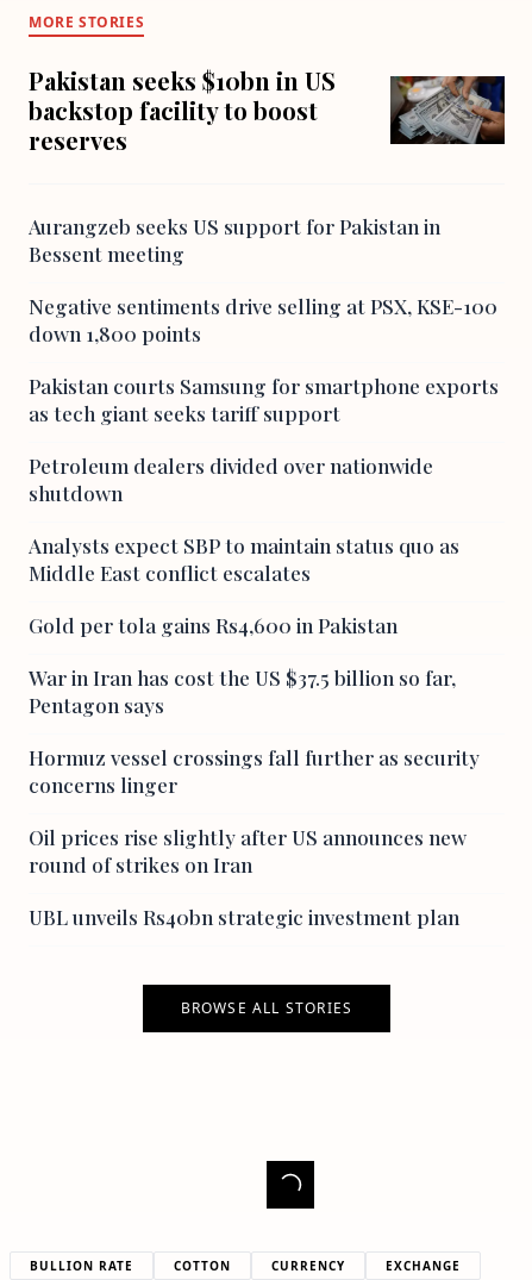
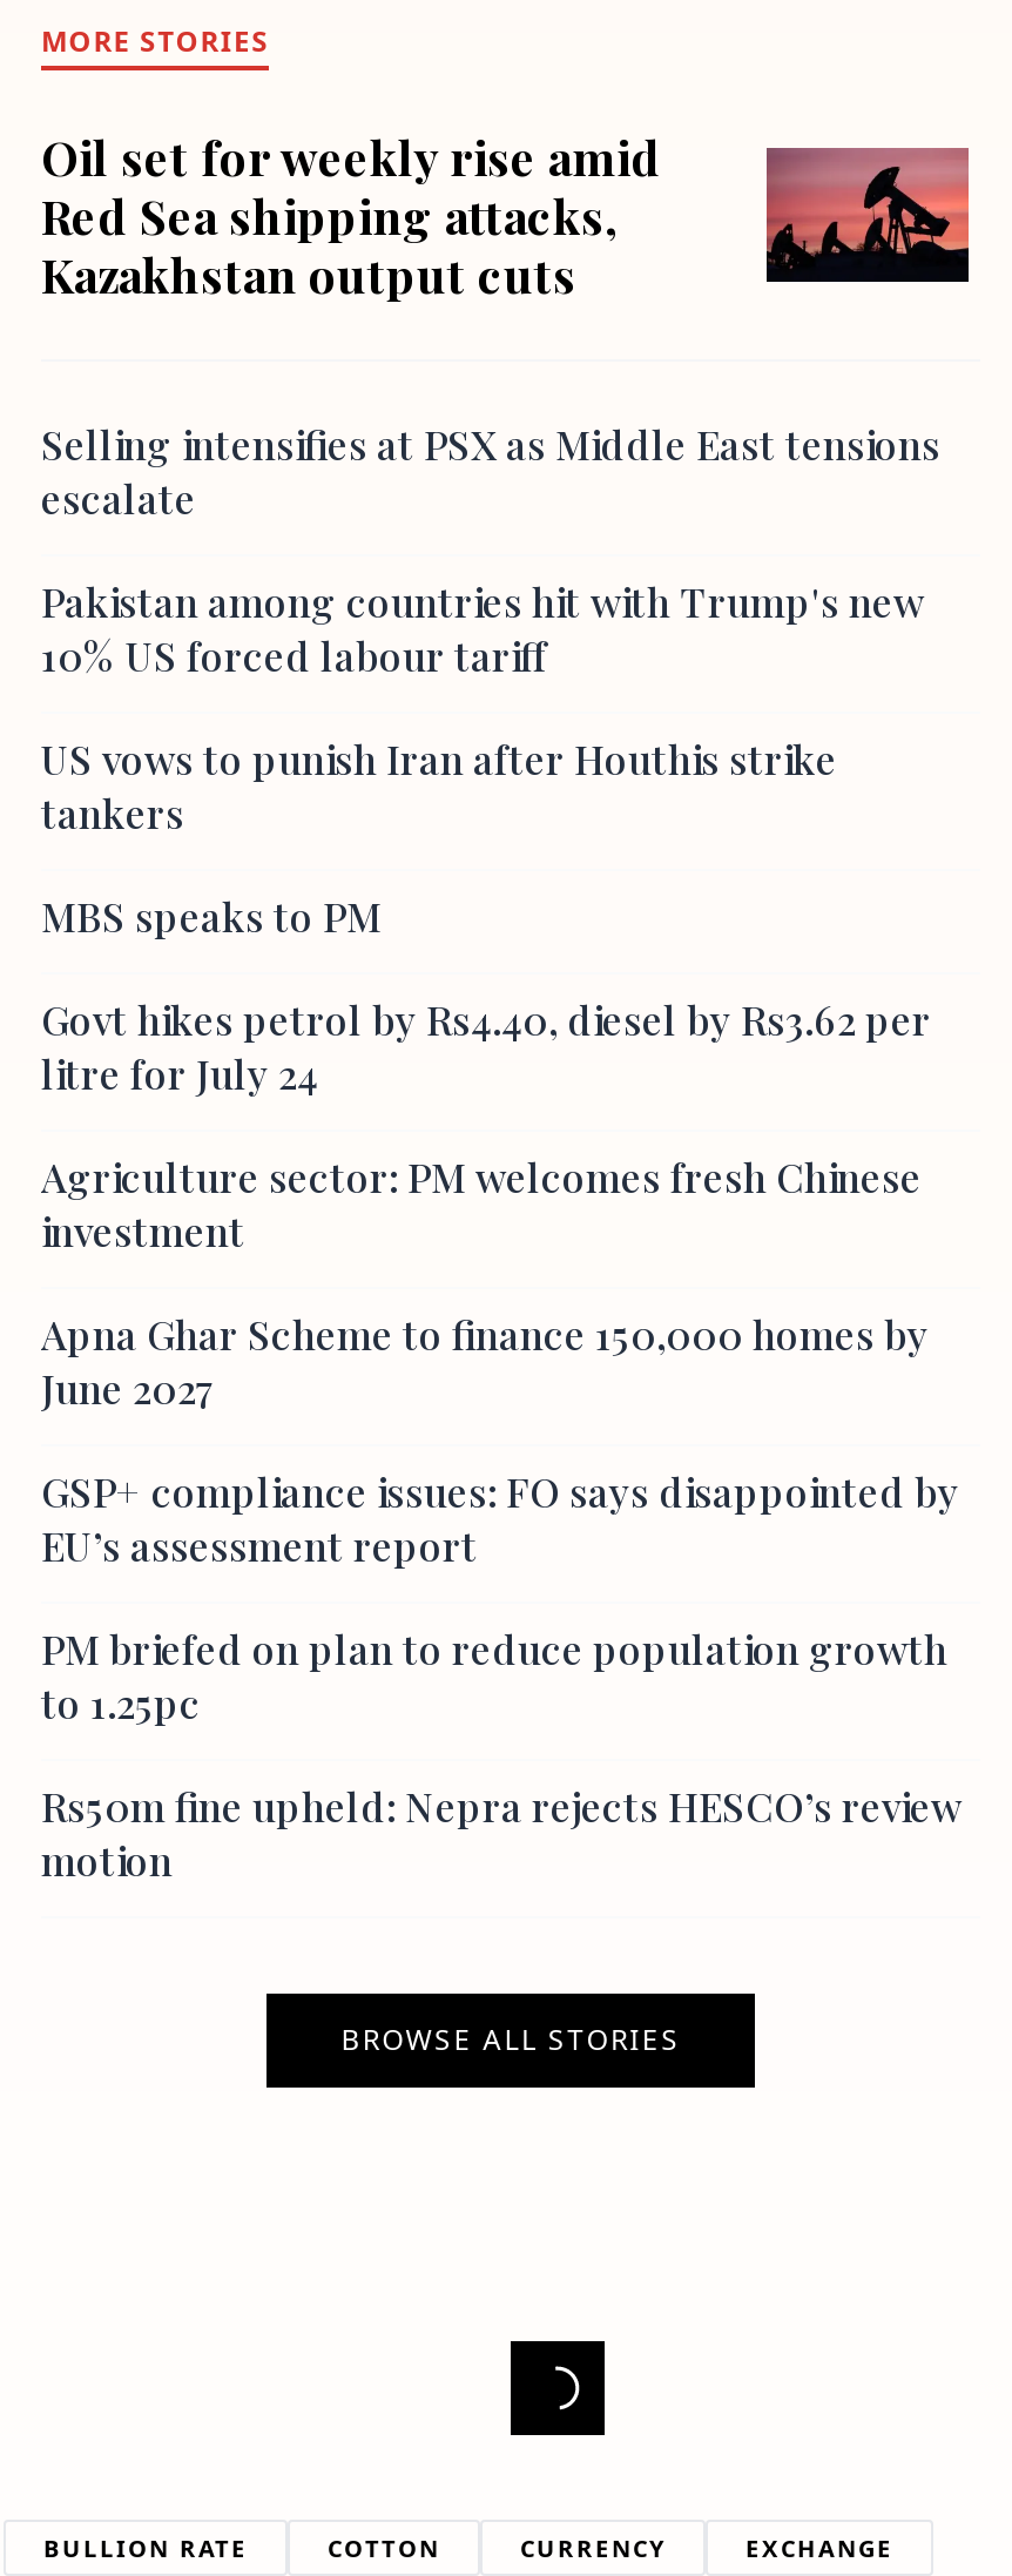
- Pakistan seeks $10bn in US
- backstop facility to boost
- reserves
+ Oil set for weekly rise amid
+ Red Sea shipping attacks,
+ Kazakhstan output cuts

- [image]
+ [image]

- Aurangzeb seeks US support for Pakistan in
- Bessent meeting
+ Selling intensifies at PSX as Middle East tensions
+ escalate

- Negative sentiments drive selling at PSX, KSE-100
- down 1,800 points
+ Pakistan among countries hit with Trump's new
+ 10% US forced labour tariff

- Pakistan courts Samsung for smartphone exports
- as tech giant seeks tariff support
+ US vows to punish Iran after Houthis strike
+ tankers

- Petroleum dealers divided over nationwide
- shutdown
+ MBS speaks to PM

- Analysts expect SBP to maintain status quo as
- Middle East conflict escalates
+ Govt hikes petrol by Rs4.40, diesel by Rs3.62 per
+ litre for July 24

- Gold per tola gains Rs4,600 in Pakistan
+ Agriculture sector: PM welcomes fresh Chinese
+ investment

- War in Iran has cost the US $37.5 billion so far,
- Pentagon says
+ Apna Ghar Scheme to finance 150,000 homes by
+ June 2027

- Hormuz vessel crossings fall further as security
- concerns linger
+ GSP+ compliance issues: FO says disappointed by
+ EU’s assessment report

- Oil prices rise slightly after US announces new
- round of strikes on Iran
+ PM briefed on plan to reduce population growth
+ to 1.25pc

- UBL unveils Rs40bn strategic investment plan
+ Rs50m fine upheld: Nepra rejects HESCO’s review
+ motion
